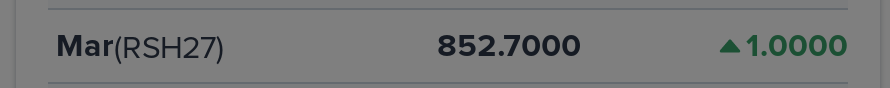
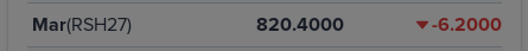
- 852.7000
+ 820.4000

- 1.0000
+ -6.2000
